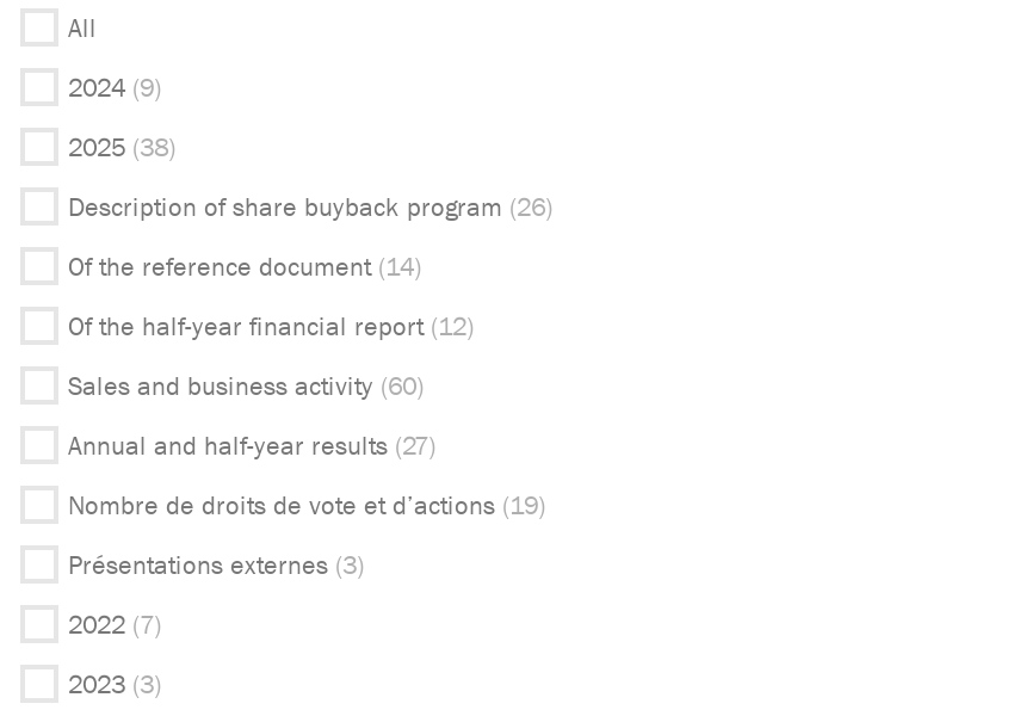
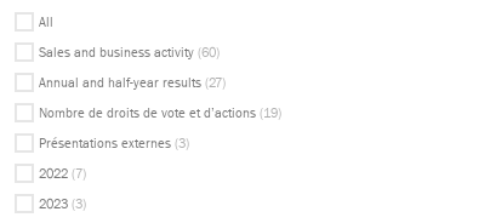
- 2024 (9)
- 2025 (38)
- Description of share buyback program (26)
- Of the reference document (14)
- Of the half-year financial report (12)
